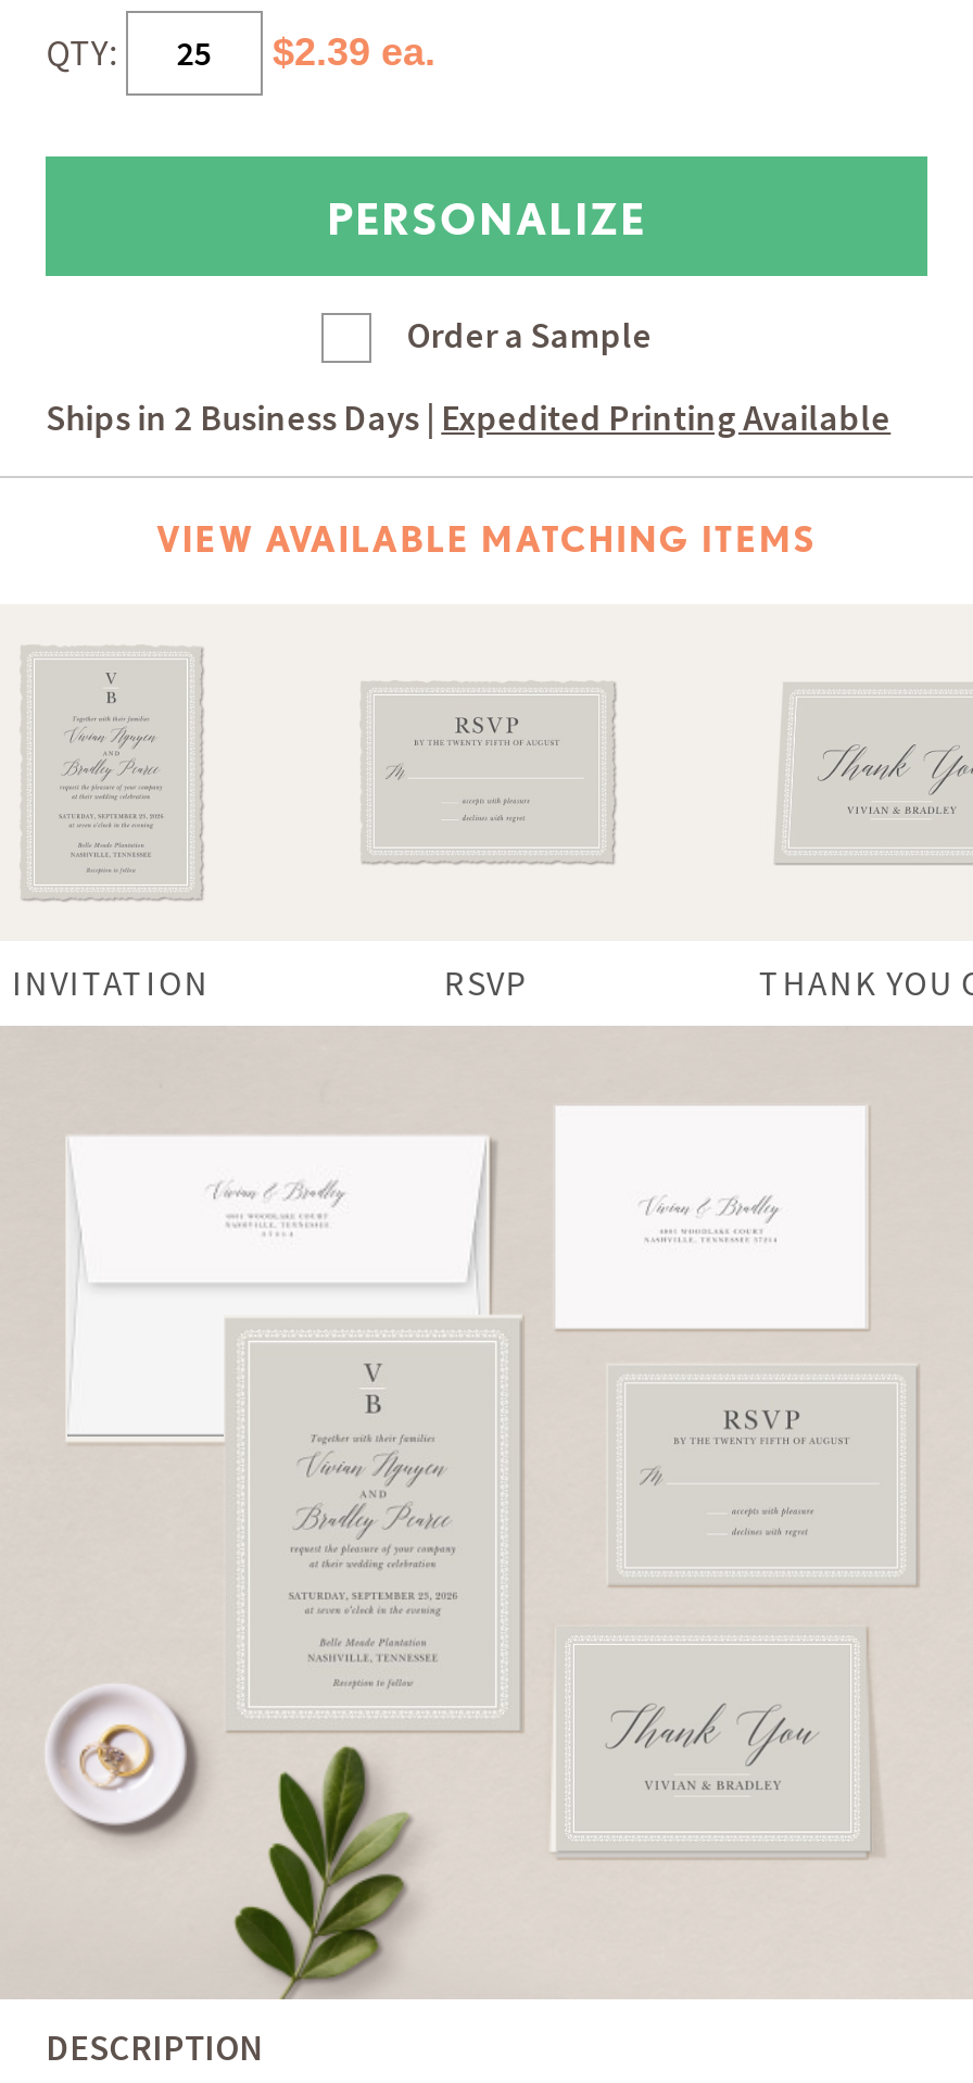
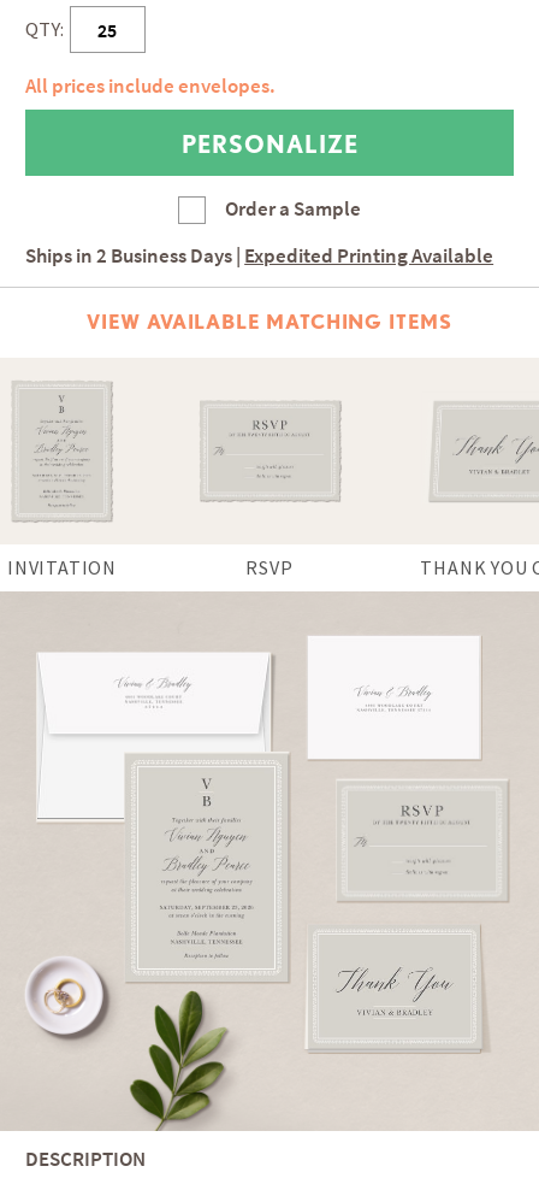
- $2.39 ea.
+ All prices include envelopes.
